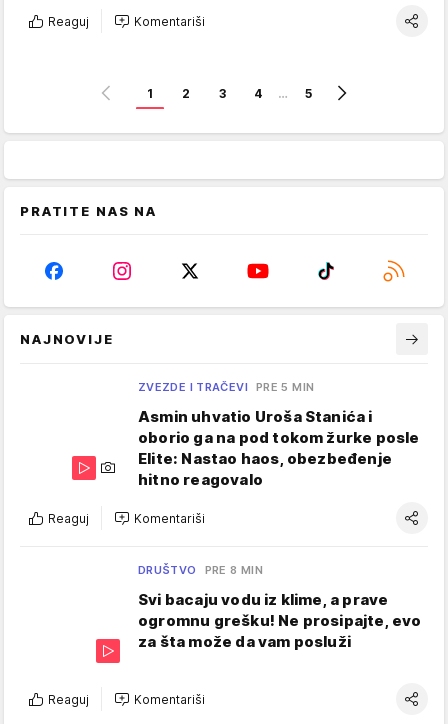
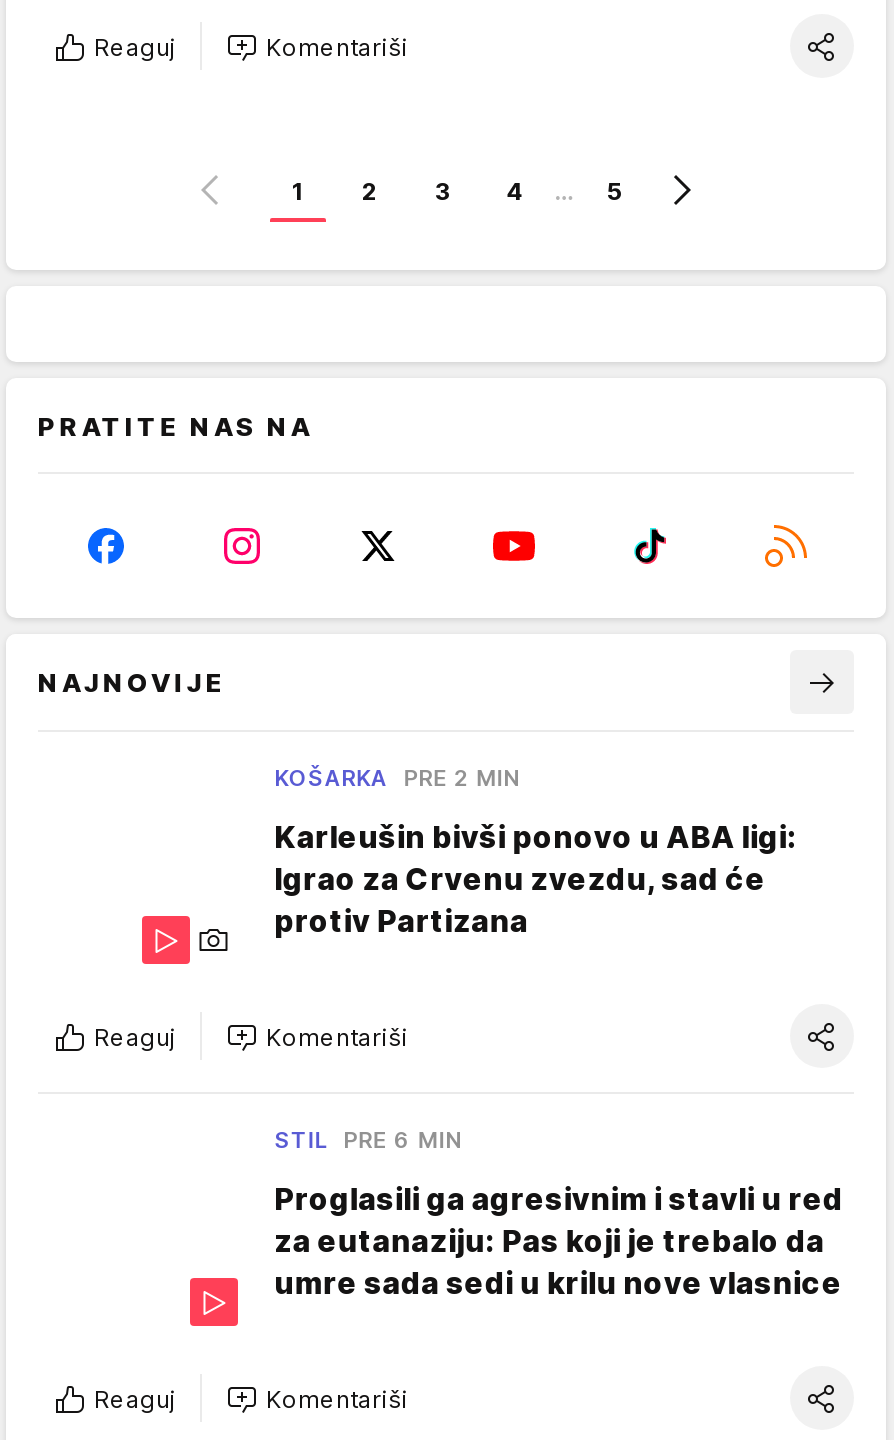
- ZVEZDE I TRAČEVI PRE 5 MIN
+ KOŠARKA PRE 2 MIN

- Asmin uhvatio Uroša Stanića i
- oborio ga na pod tokom žurke posle
- Elite: Nastao haos, obezbeđenje
- hitno reagovalo
+ Karleušin bivši ponovo u ABA ligi:
+ Igrao za Crvenu zvezdu, sad će
+ protiv Partizana

- DRUŠTVO PRE 8 MIN
+ STIL PRE 6 MIN

- Svi bacaju vodu iz klime, a prave
- ogromnu grešku! Ne prosipajte, evo
- za šta može da vam posluži
+ Proglasili ga agresivnim i stavli u red
+ za eutanaziju: Pas koji je trebalo da
+ umre sada sedi u krilu nove vlasnice
